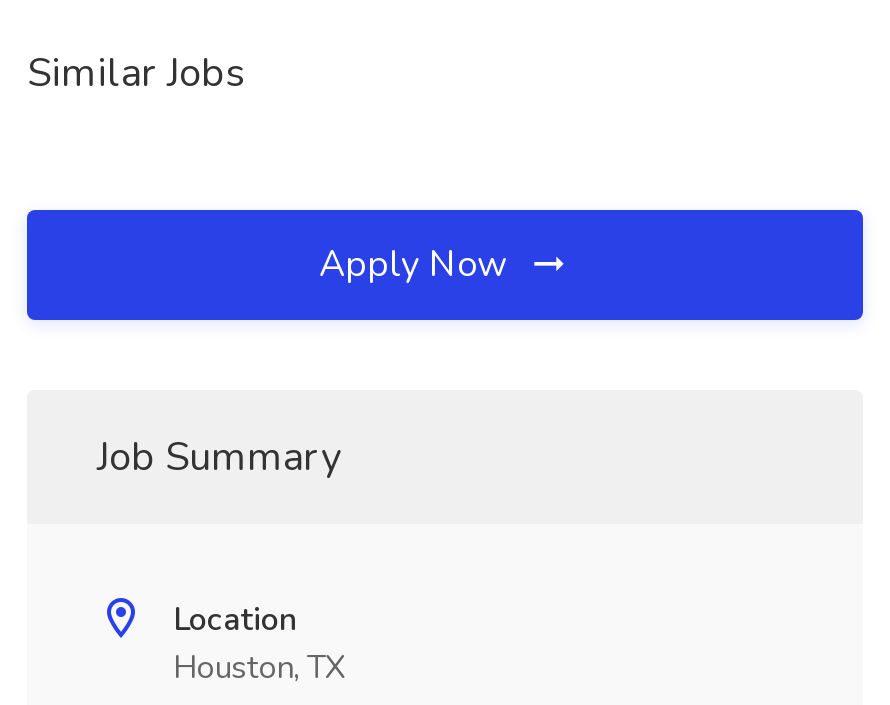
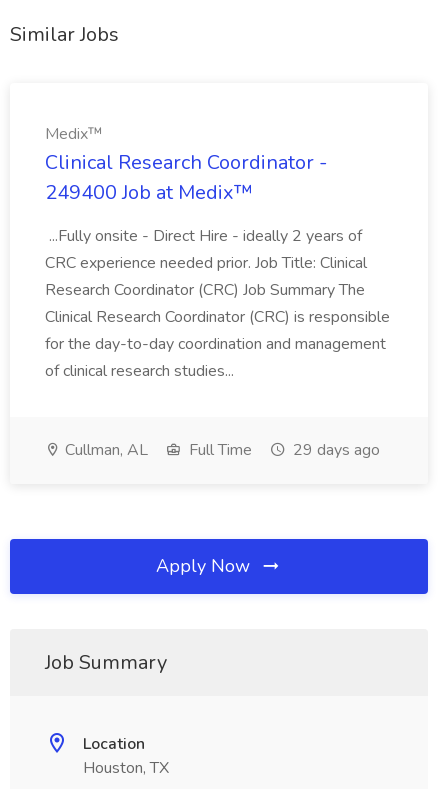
+ Medix™
+ Clinical Research Coordinator -
+ 249400 Job at Medix™
+ ...Fully onsite - Direct Hire - ideally 2 years of
+ CRC experience needed prior. Job Title: Clinical
+ Research Coordinator (CRC) Job Summary The
+ Clinical Research Coordinator (CRC) is responsible
+ for the day-to-day coordination and management
+ of clinical research studies...

+ Cullman, AL
+ Full Time
+ 29 days ago
